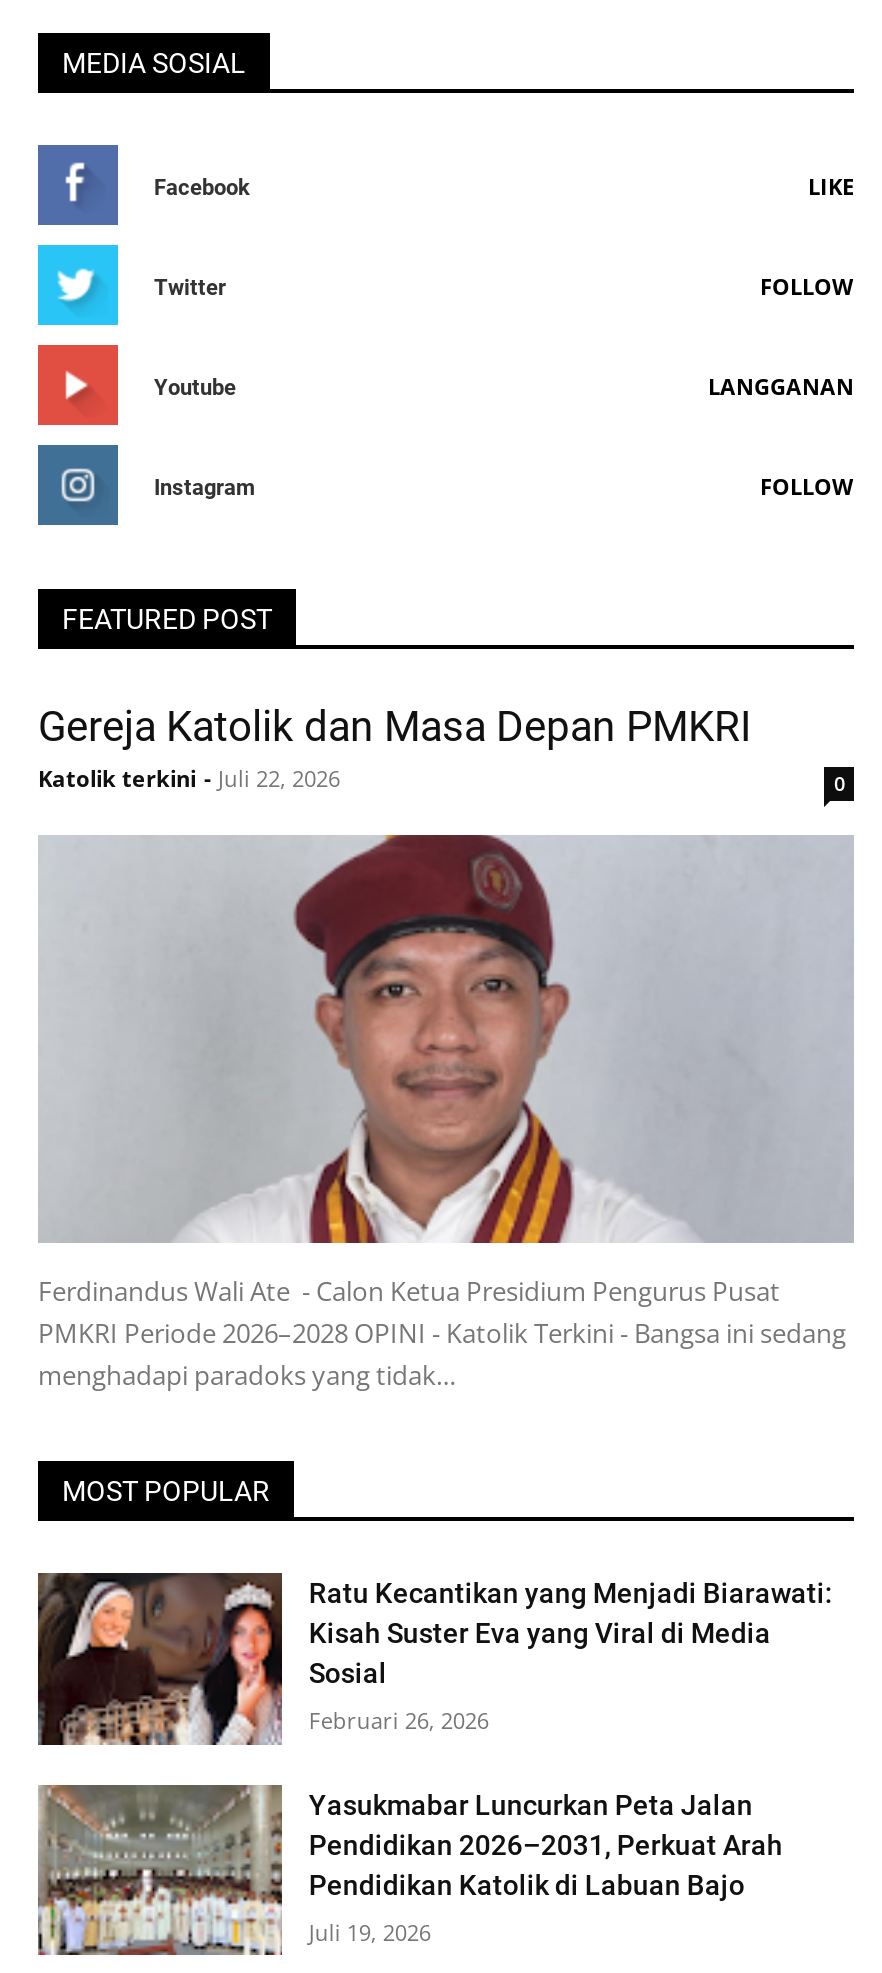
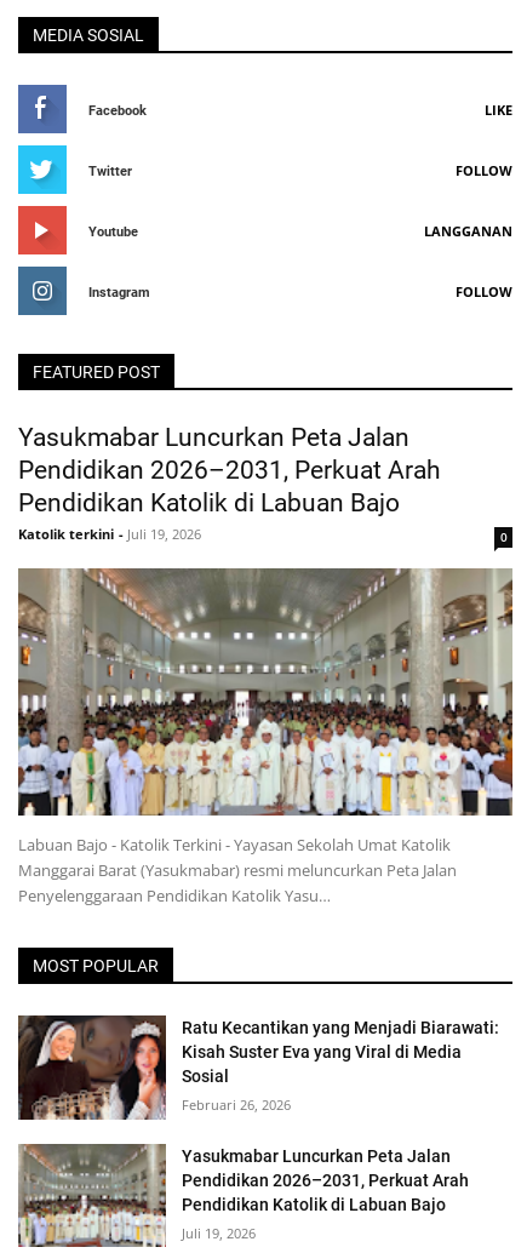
- Gereja Katolik dan Masa Depan PMKRI
- Katolik terkini - Juli 22, 2026
+ Yasukmabar Luncurkan Peta Jalan
+ Pendidikan 2026–2031, Perkuat Arah
+ Pendidikan Katolik di Labuan Bajo
+ Katolik terkini - Juli 19, 2026

- [image]
- Ferdinandus Wali Ate - Calon Ketua Presidium Pengurus Pusat
- PMKRI Periode 2026–2028 OPINI - Katolik Terkini - Bangsa ini sedang
- menghadapi paradoks yang tidak…
+ [image]
+ Labuan Bajo - Katolik Terkini - Yayasan Sekolah Umat Katolik
+ Manggarai Barat (Yasukmabar) resmi meluncurkan Peta Jalan
+ Penyelenggaraan Pendidikan Katolik Yasu…
